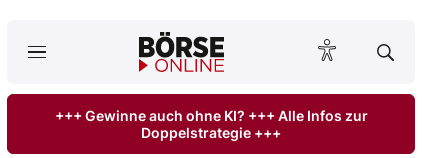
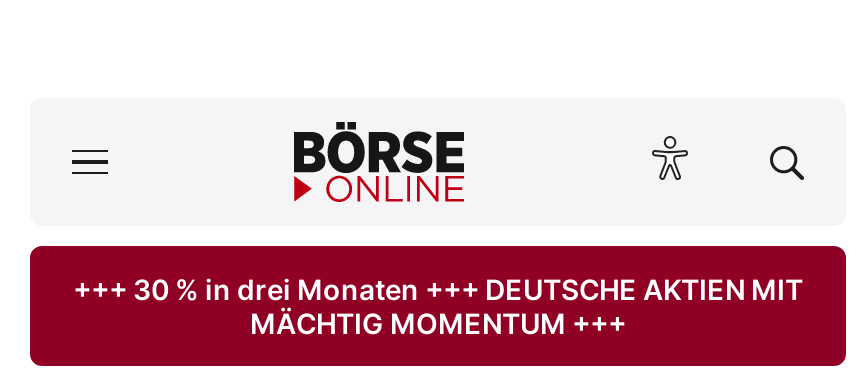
- +++ Gewinne auch ohne KI? +++ Alle Infos zur
- Doppelstrategie +++
+ +++ 30 % in drei Monaten +++ DEUTSCHE AKTIEN MIT
+ MÄCHTIG MOMENTUM +++
